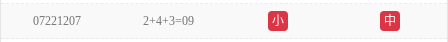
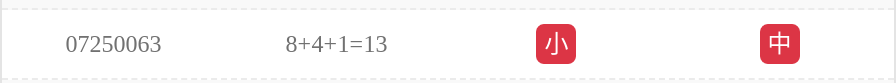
- 07221207
+ 07250063

- 2+4+3=09
+ 8+4+1=13
